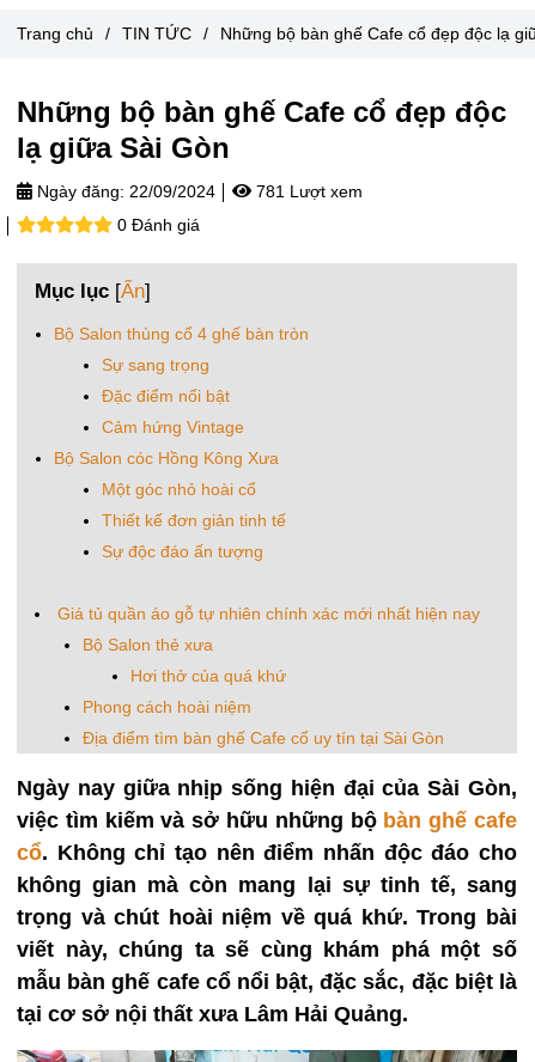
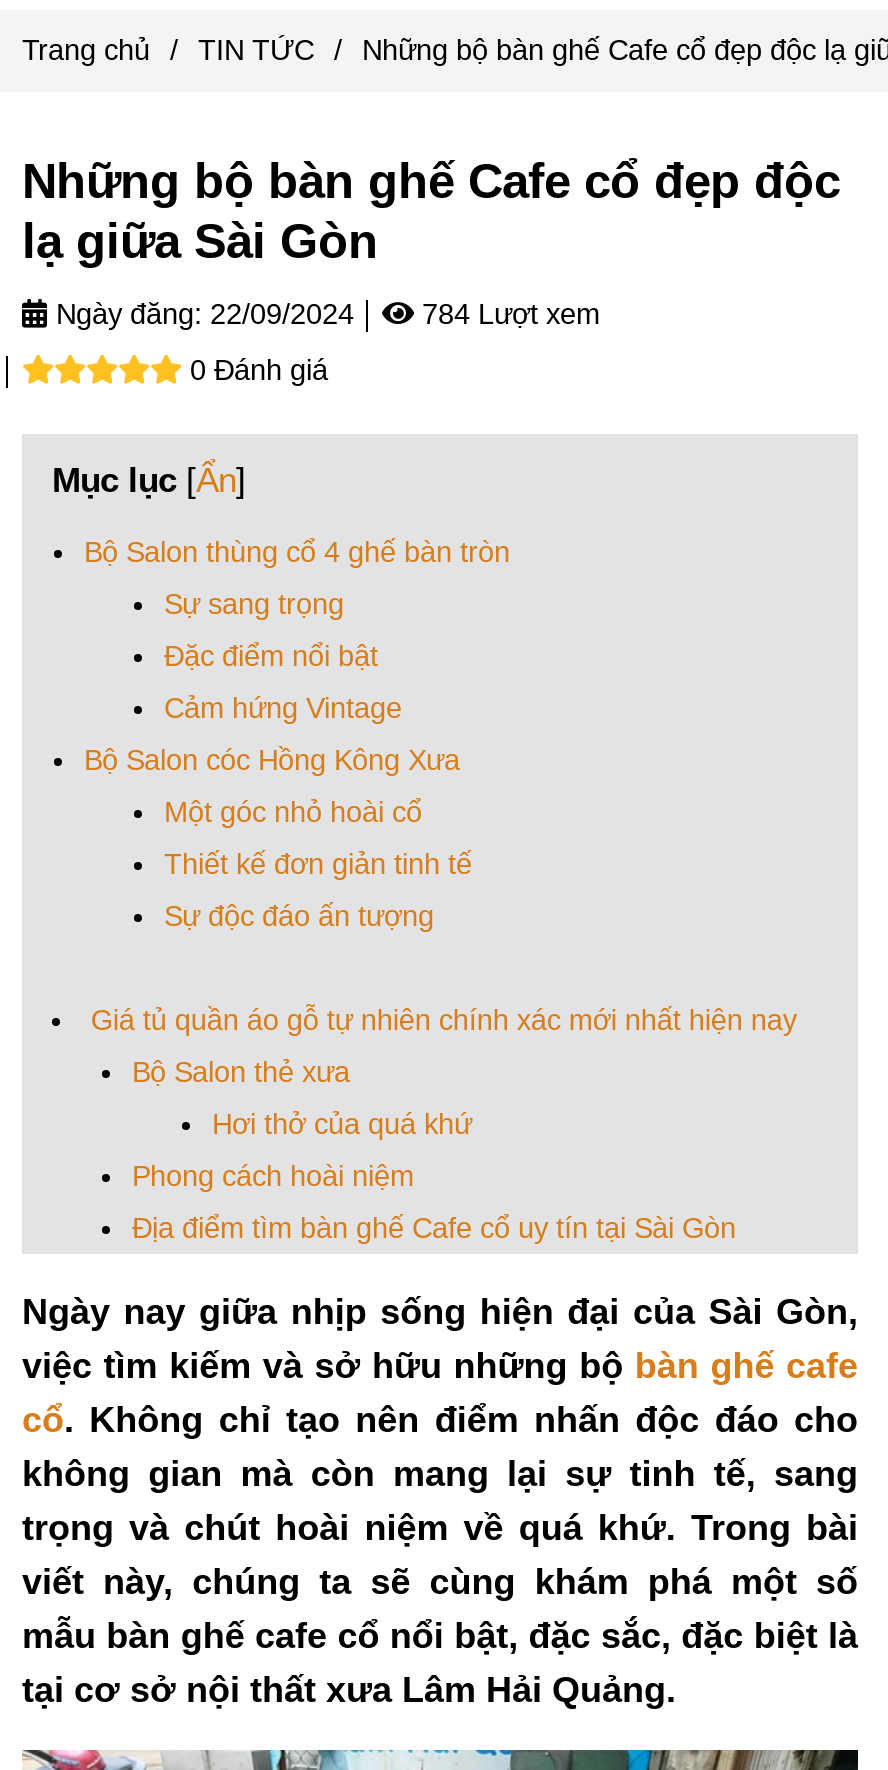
- Ngày đăng: 22/09/2024 781 Lượt xem
+ Ngày đăng: 22/09/2024 784 Lượt xem
